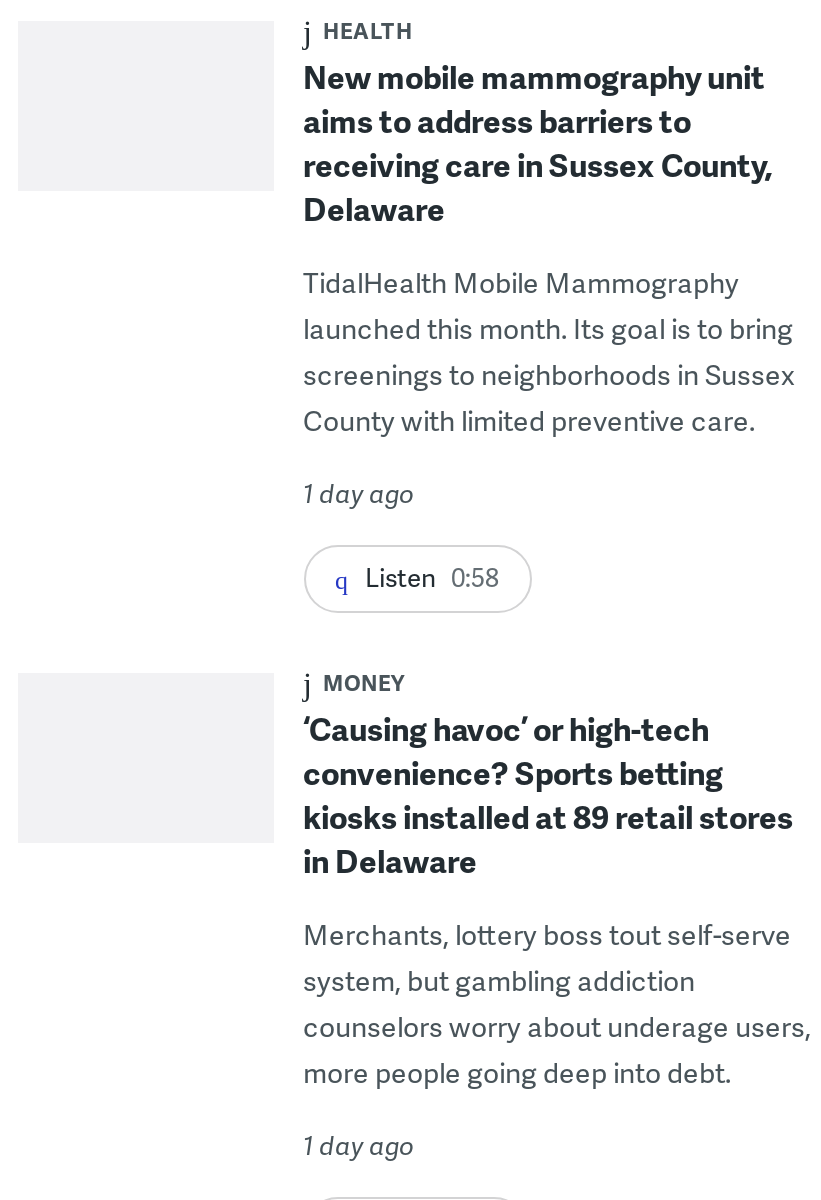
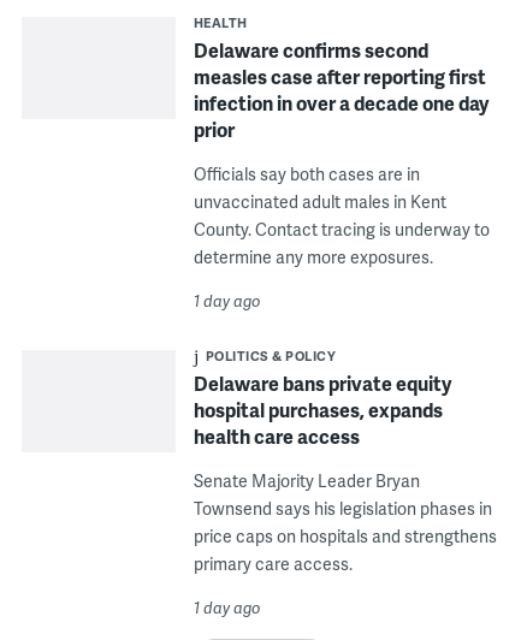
- New mobile mammography unit
- aims to address barriers to
- receiving care in Sussex County,
- Delaware
+ Delaware confirms second
+ measles case after reporting first
+ infection in over a decade one day
+ prior

- TidalHealth Mobile Mammography
- launched this month. Its goal is to bring
- screenings to neighborhoods in Sussex
- County with limited preventive care.
+ Officials say both cases are in
+ unvaccinated adult males in Kent
+ County. Contact tracing is underway to
+ determine any more exposures.

- Listen 0:58
- MONEY
- ‘Causing havoc’ or high-tech
- convenience? Sports betting
- kiosks installed at 89 retail stores
- in Delaware
- Merchants, lottery boss tout self-serve
- system, but gambling addiction
- counselors worry about underage users,
- more people going deep into debt.
+ POLITICS & POLICY
+ Delaware bans private equity
+ hospital purchases, expands
+ health care access
+ Senate Majority Leader Bryan
+ Townsend says his legislation phases in
+ price caps on hospitals and strengthens
+ primary care access.
